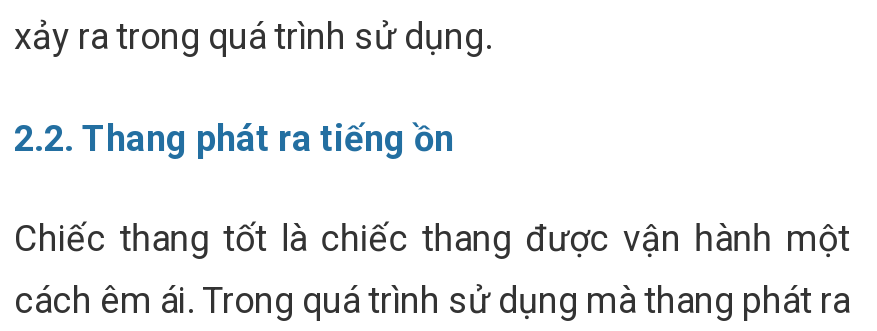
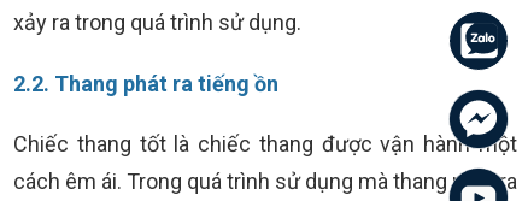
+ [image]

+ [image]
